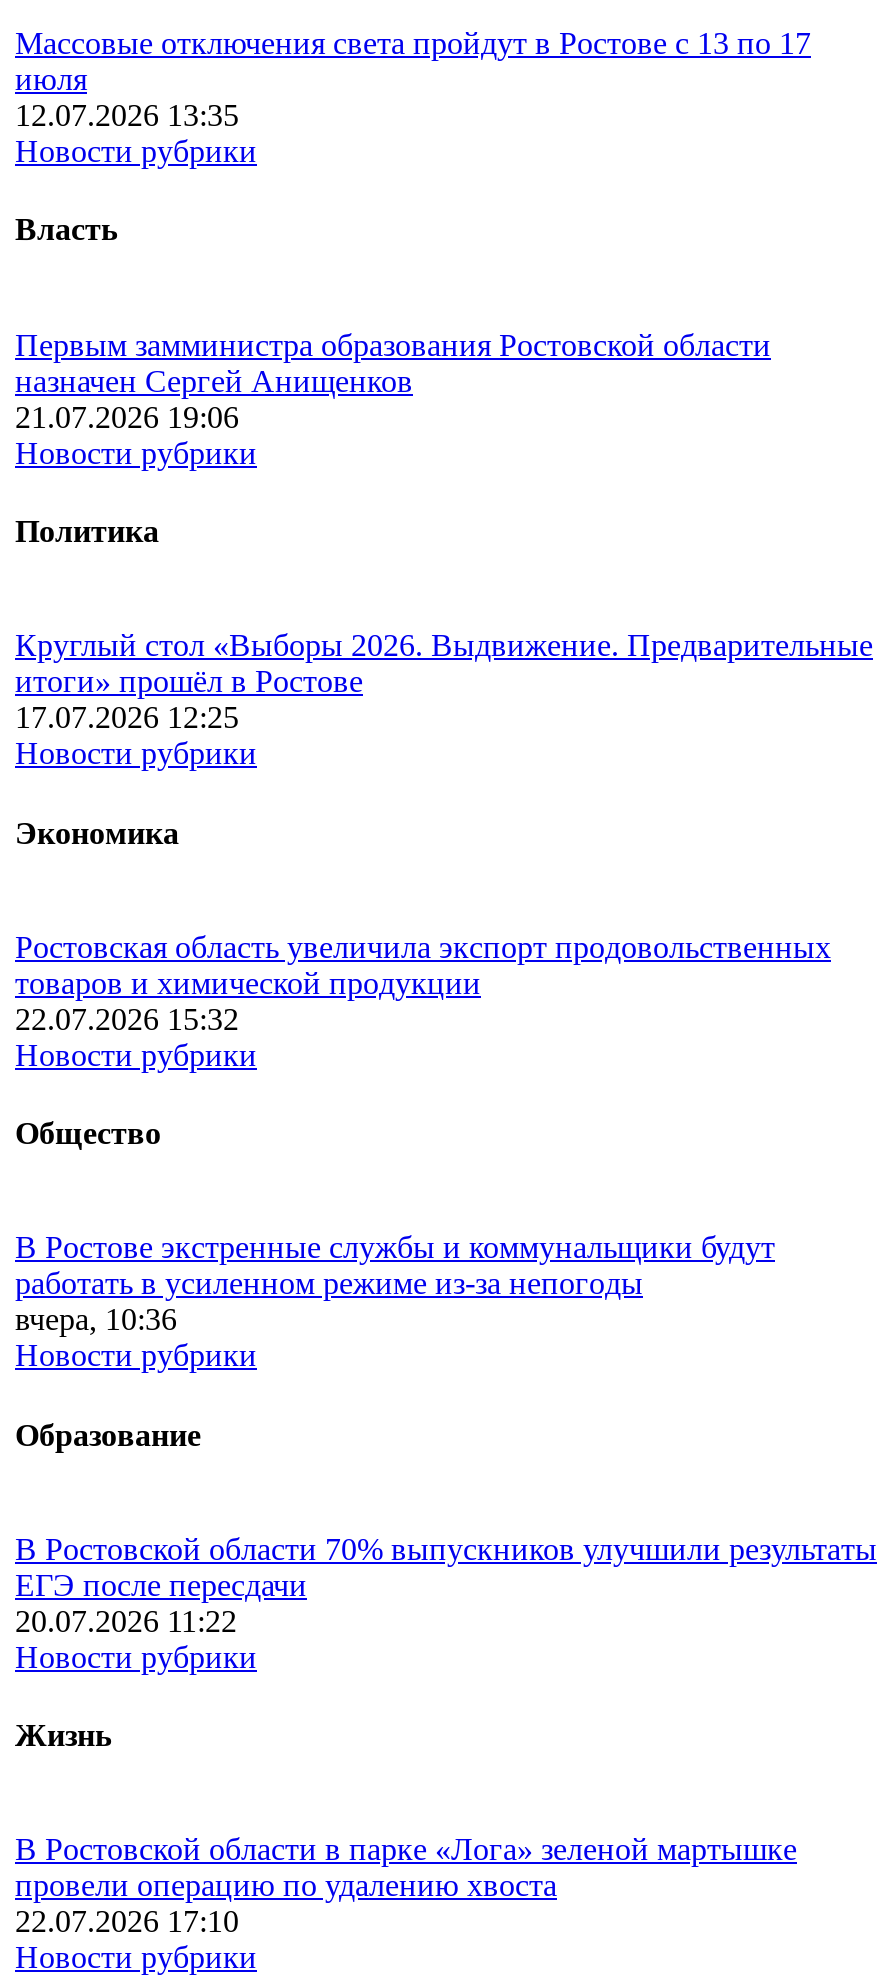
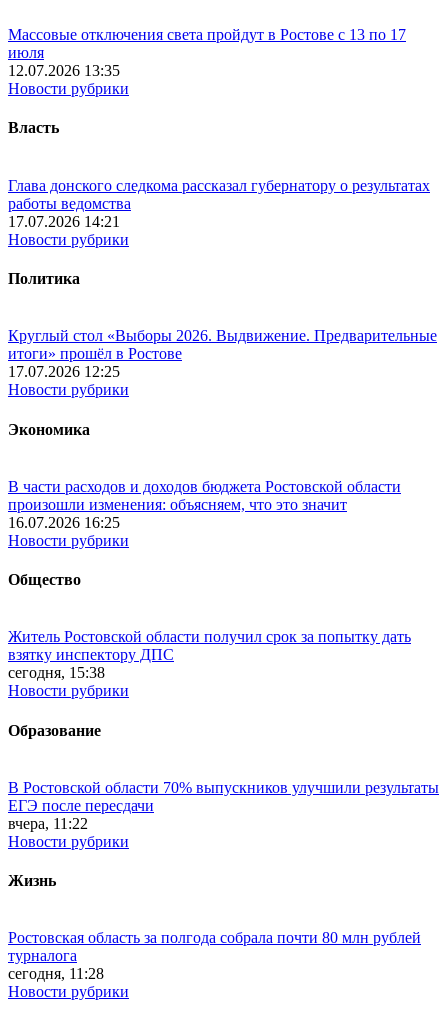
- Первым замминистра образования Ростовской области
- назначен Сергей Анищенков
- 21.07.2026 19:06
+ Глава донского следкома рассказал губернатору о результатах
+ работы ведомства
+ 17.07.2026 14:21

- Ростовская область увеличила экспорт продовольственных
- товаров и химической продукции
- 22.07.2026 15:32
+ В части расходов и доходов бюджета Ростовской области
+ произошли изменения: объясняем, что это значит
+ 16.07.2026 16:25

- В Ростове экстренные службы и коммунальщики будут
- работать в усиленном режиме из-за непогоды
- вчера, 10:36
+ Житель Ростовской области получил срок за попытку дать
+ взятку инспектору ДПС
+ сегодня, 15:38

- 20.07.2026 11:22
+ вчера, 11:22

- В Ростовской области в парке «Лога» зеленой мартышке
- провели операцию по удалению хвоста
- 22.07.2026 17:10
+ Ростовская область за полгода собрала почти 80 млн рублей
+ турналога
+ сегодня, 11:28
